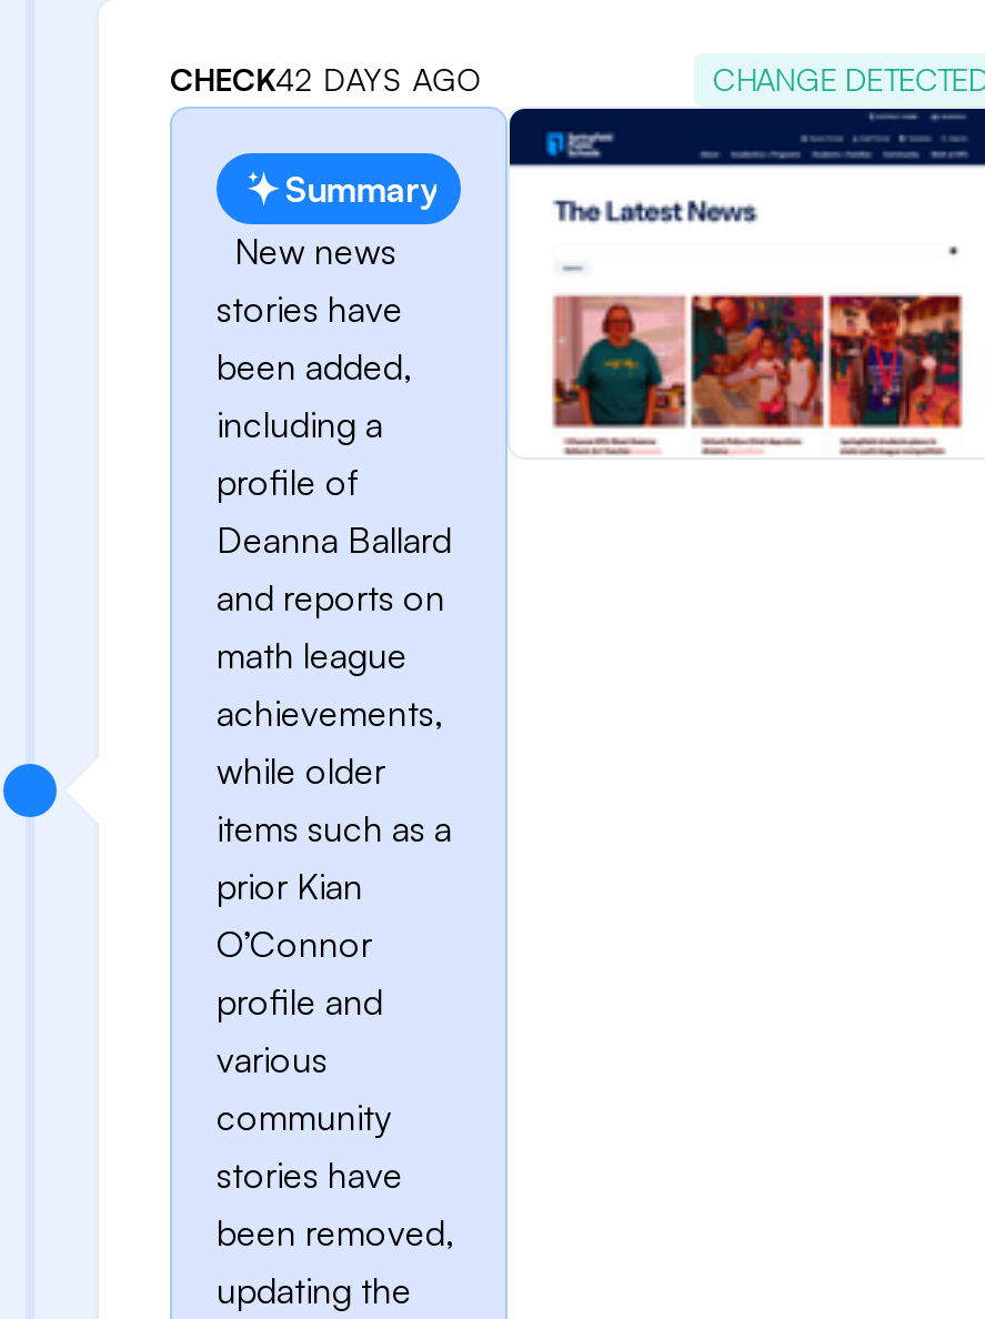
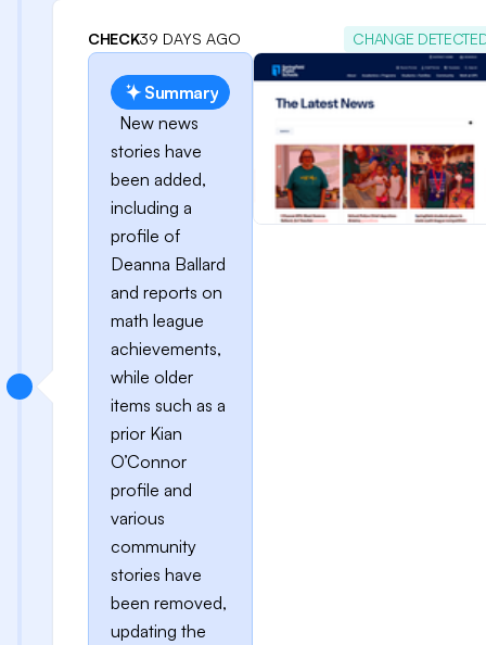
- CHECK42 DAYS AGO
+ CHECK39 DAYS AGO
